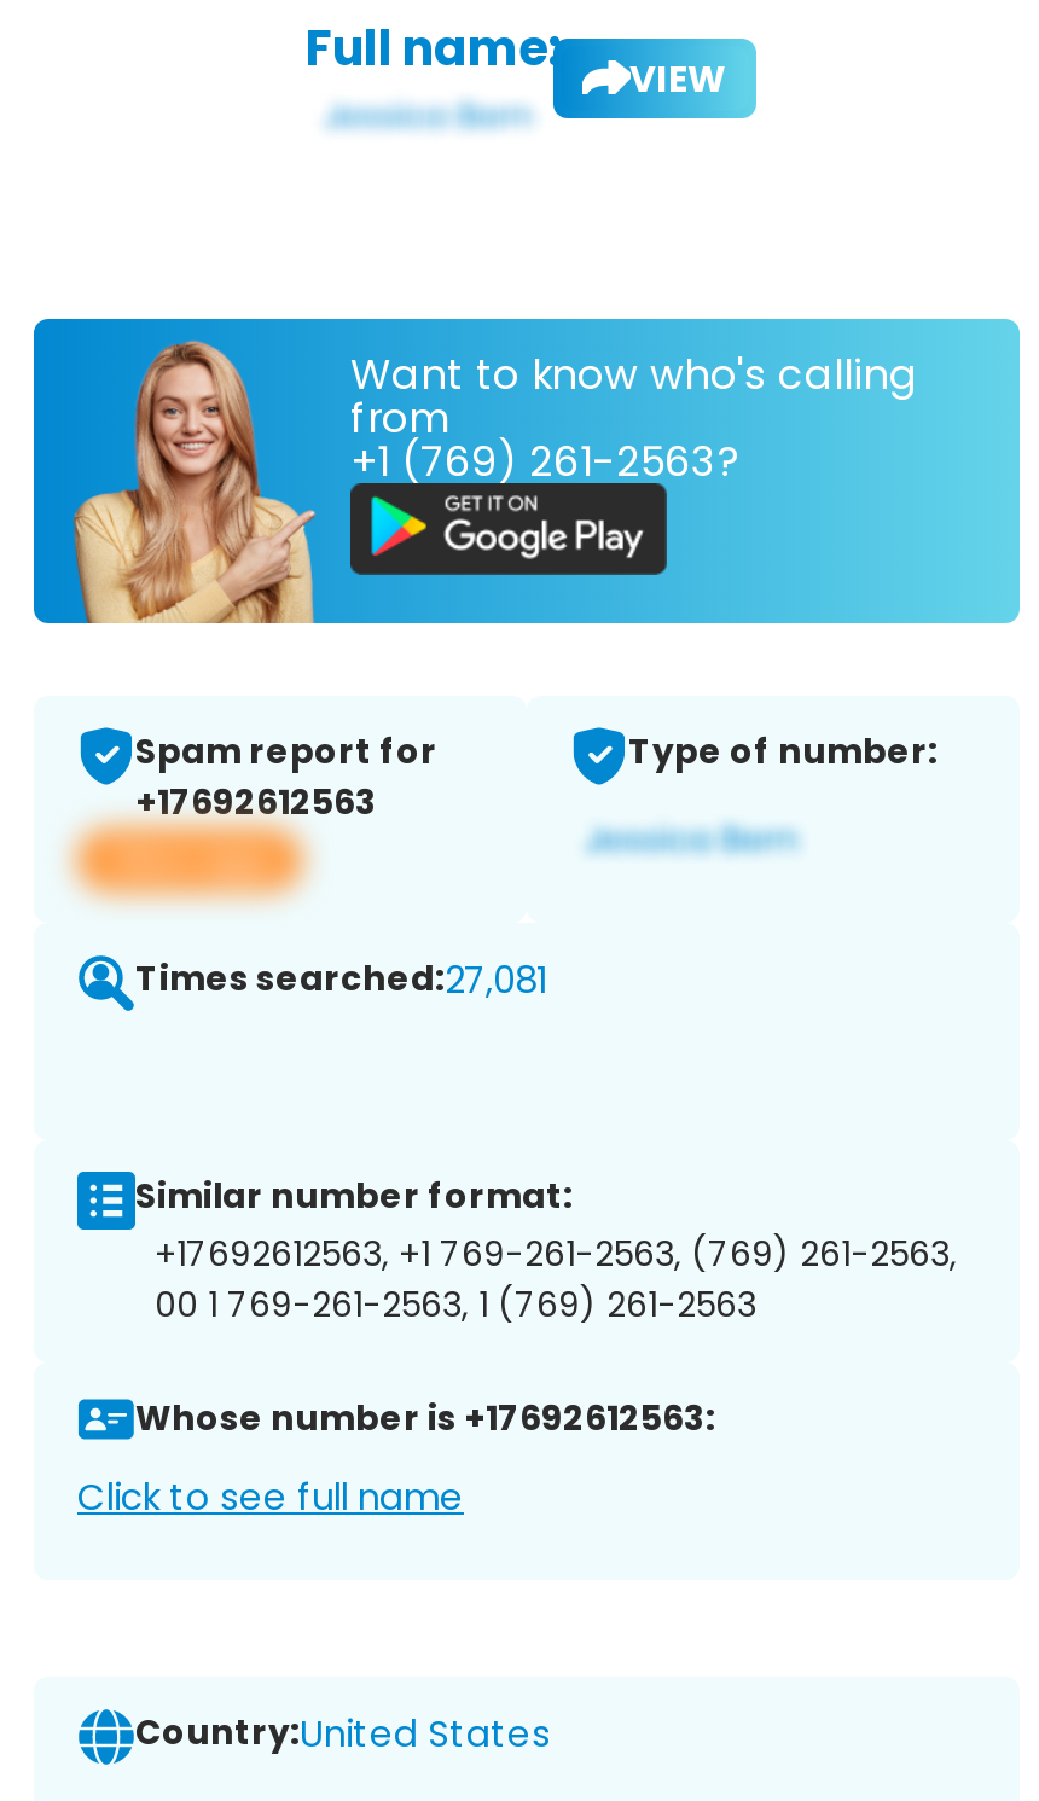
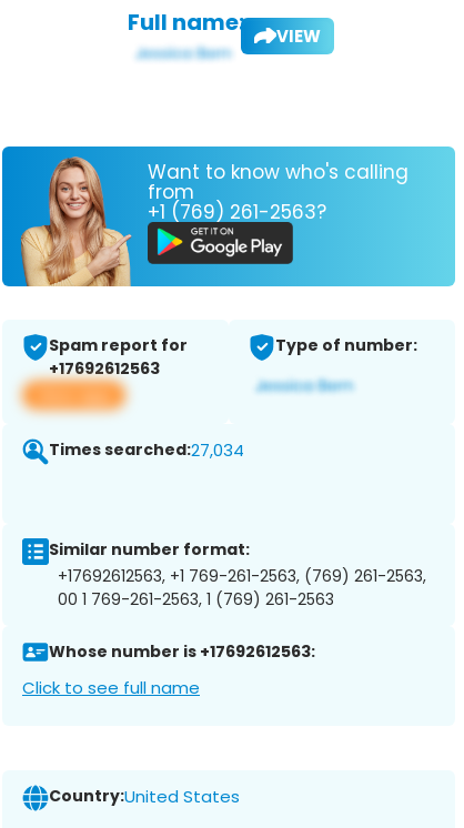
- Times searched:27,081
+ Times searched:27,034
